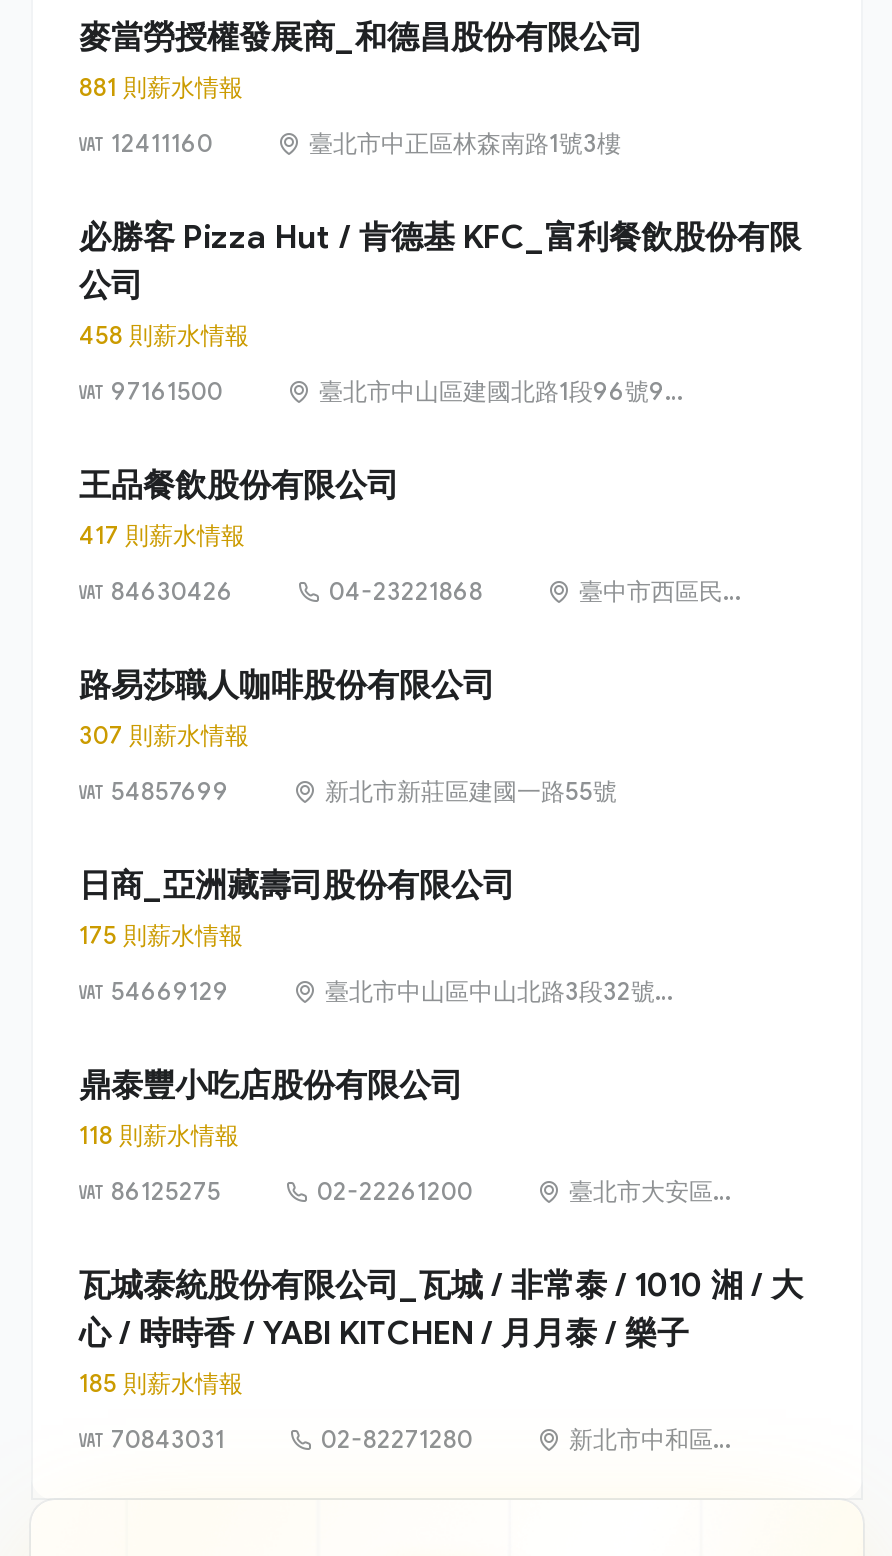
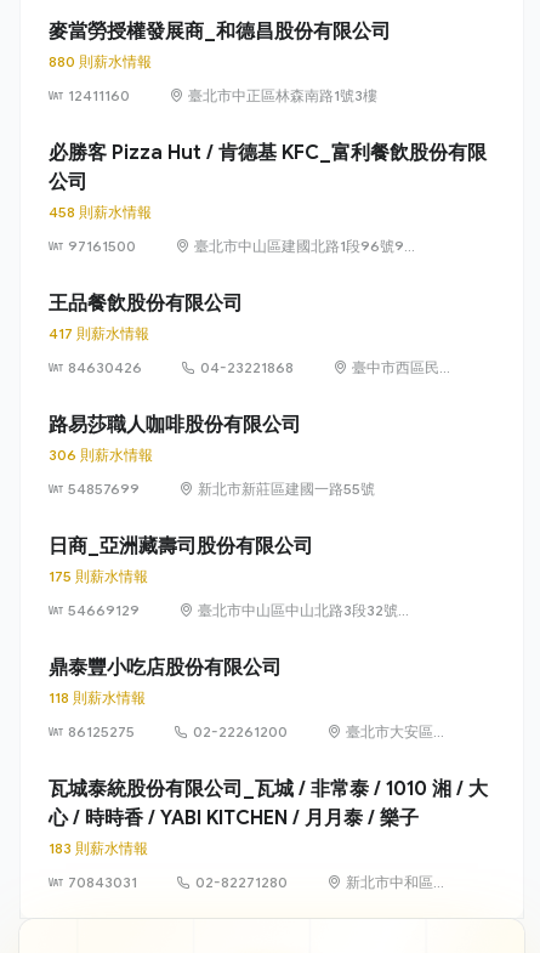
- 881 則薪水情報
+ 880 則薪水情報

- 307 則薪水情報
+ 306 則薪水情報

- 185 則薪水情報
+ 183 則薪水情報
